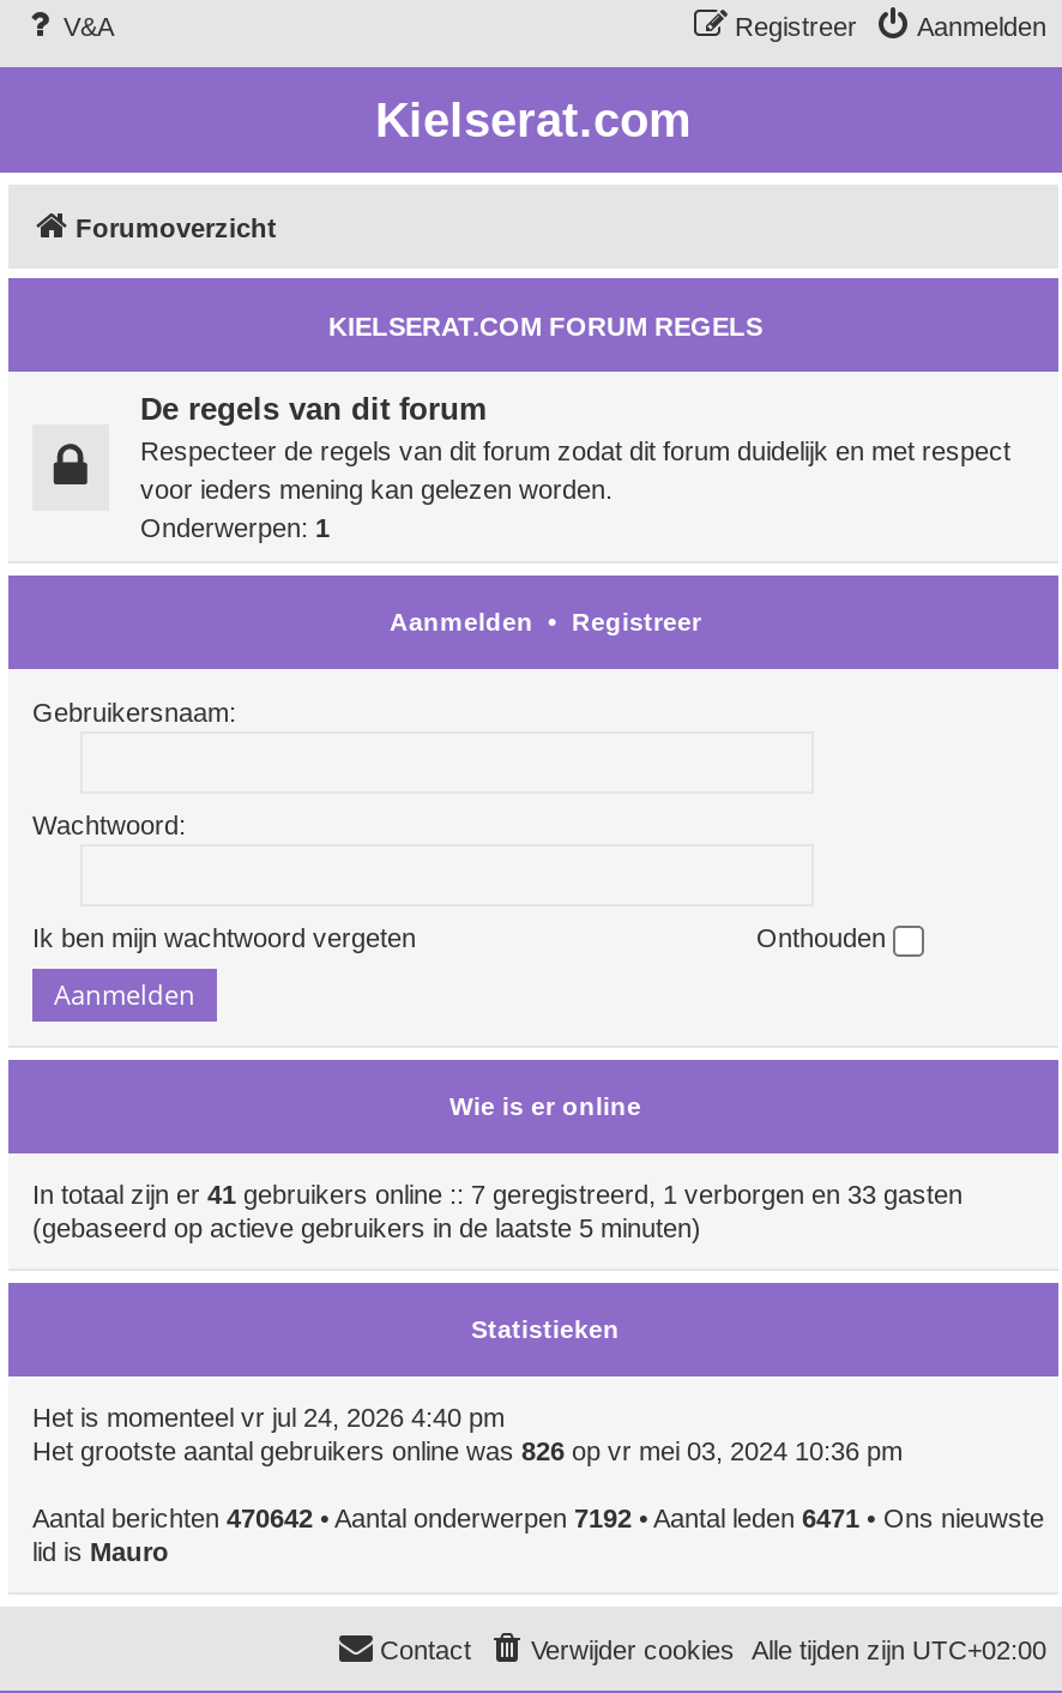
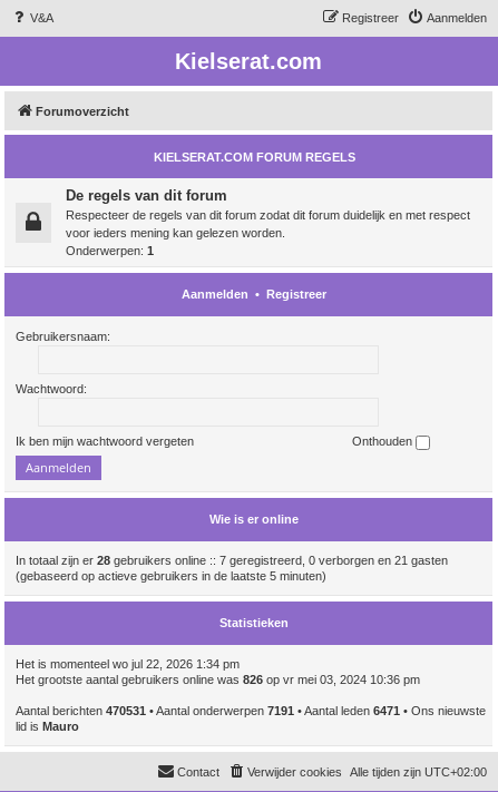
- In totaal zijn er 41 gebruikers online :: 7 geregistreerd, 1 verborgen en 33 gasten
+ In totaal zijn er 28 gebruikers online :: 7 geregistreerd, 0 verborgen en 21 gasten

- Het is momenteel vr jul 24, 2026 4:40 pm
+ Het is momenteel wo jul 22, 2026 1:34 pm

- Aantal berichten 470642 • Aantal onderwerpen 7192 • Aantal leden 6471 • Ons nieuwste
+ Aantal berichten 470531 • Aantal onderwerpen 7191 • Aantal leden 6471 • Ons nieuwste
